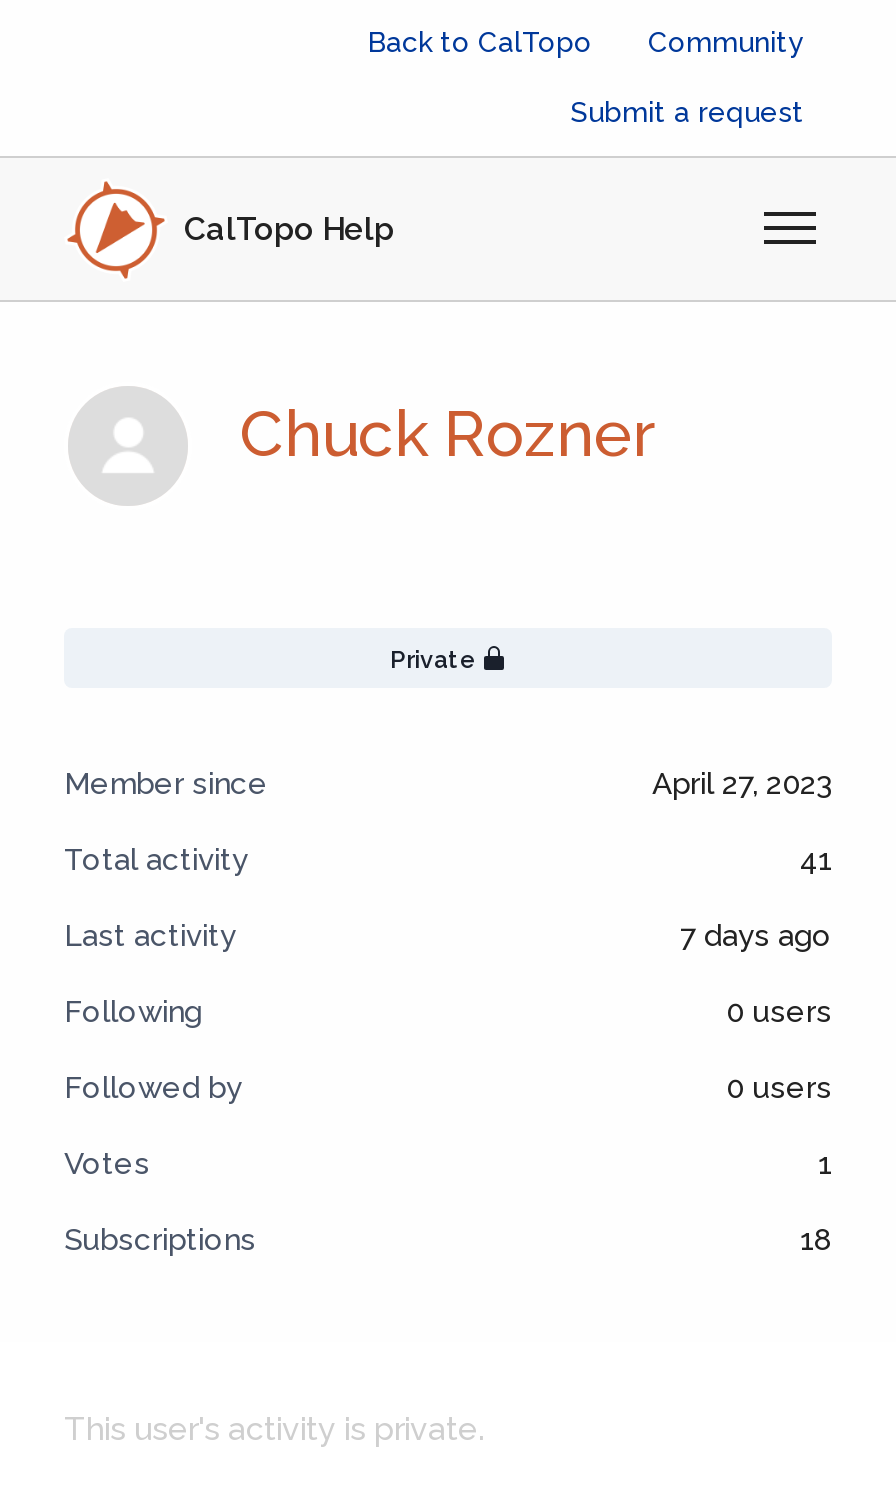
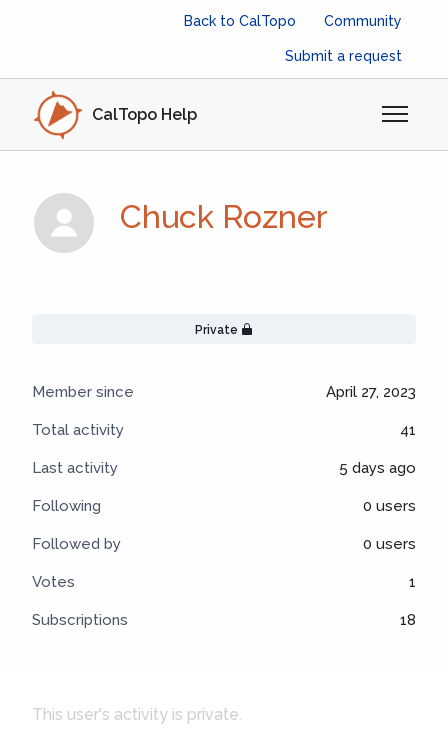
- 7 days ago
+ 5 days ago
